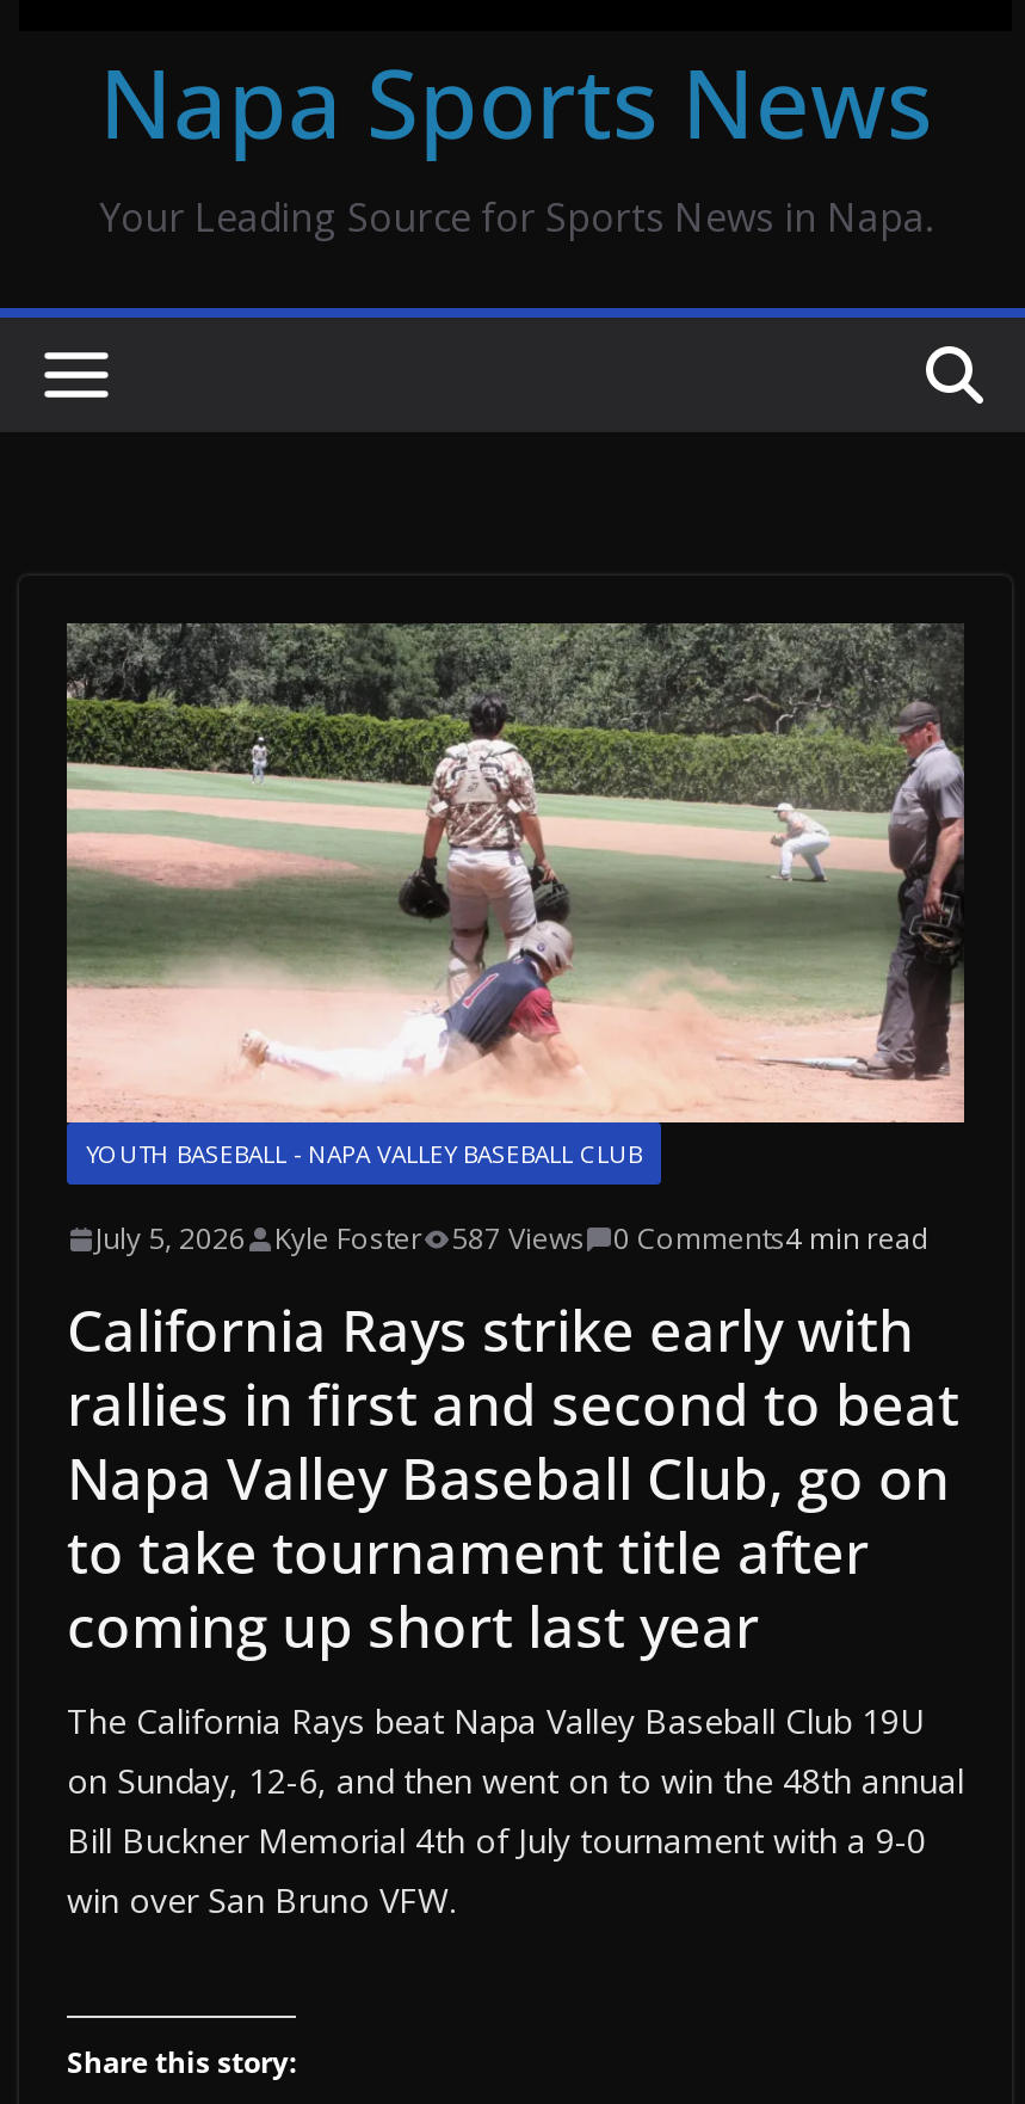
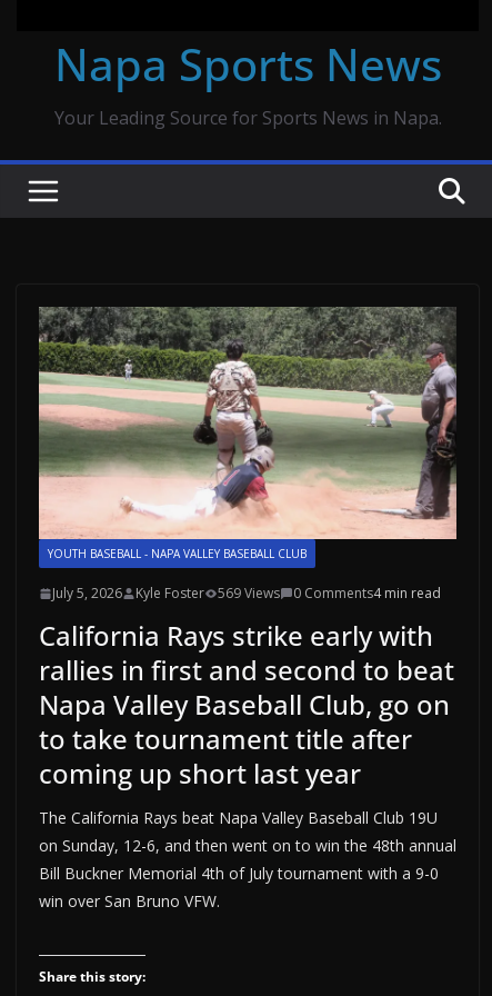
- July 5, 2026 Kyle Foster 587 Views 0 Comments4 min read
+ July 5, 2026 Kyle Foster 569 Views 0 Comments4 min read
